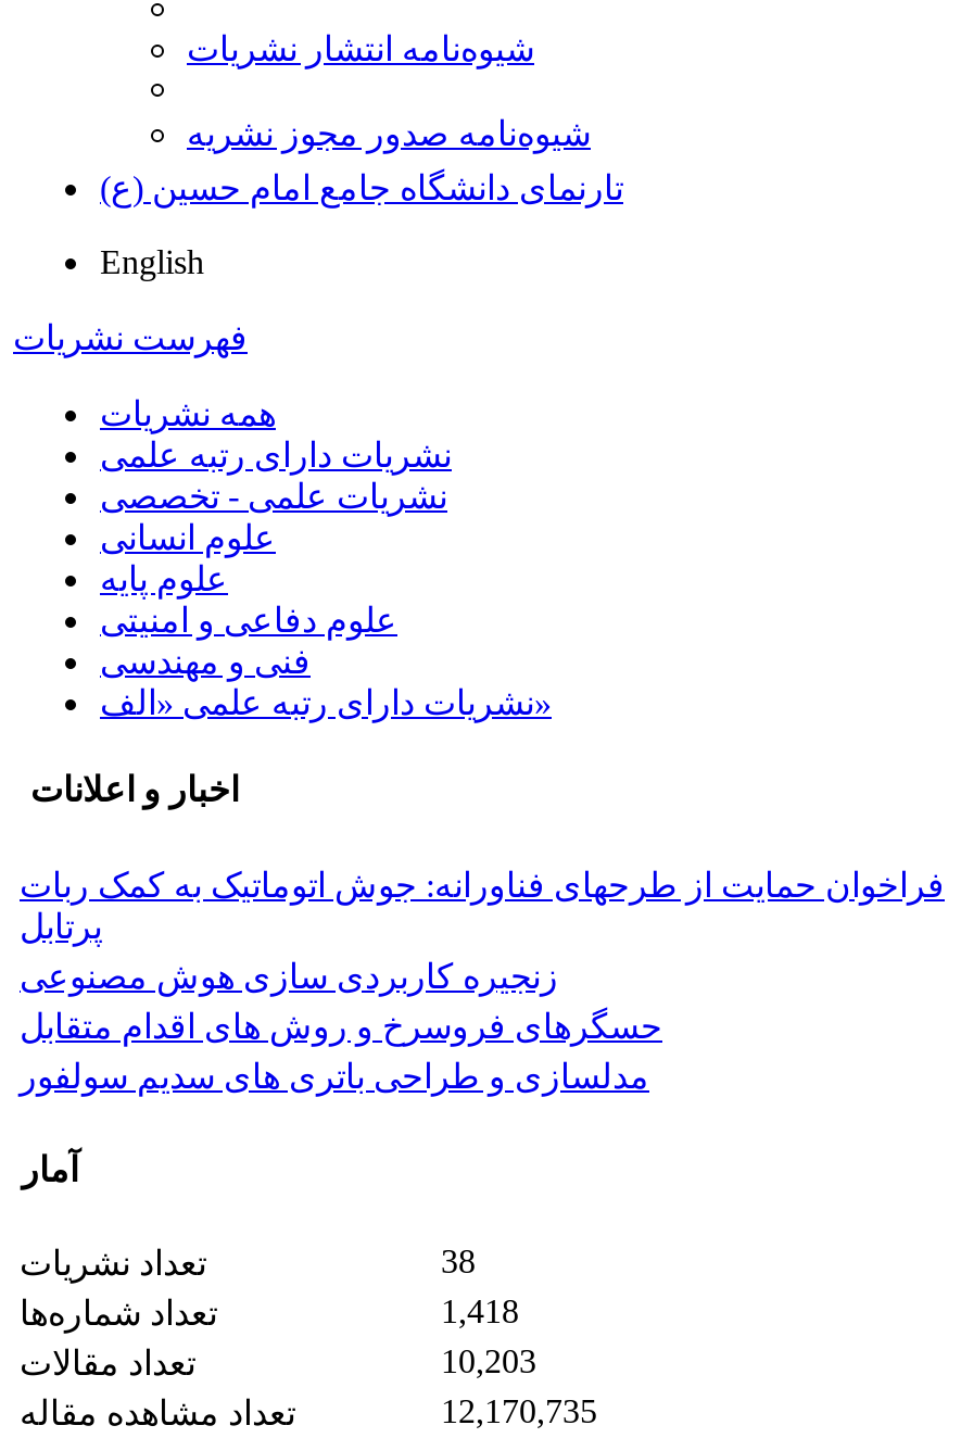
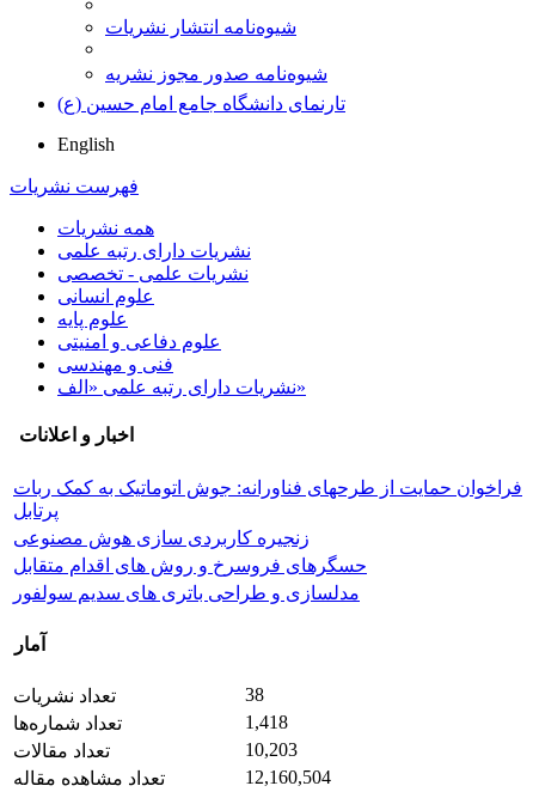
- 12,170,735
+ 12,160,504
